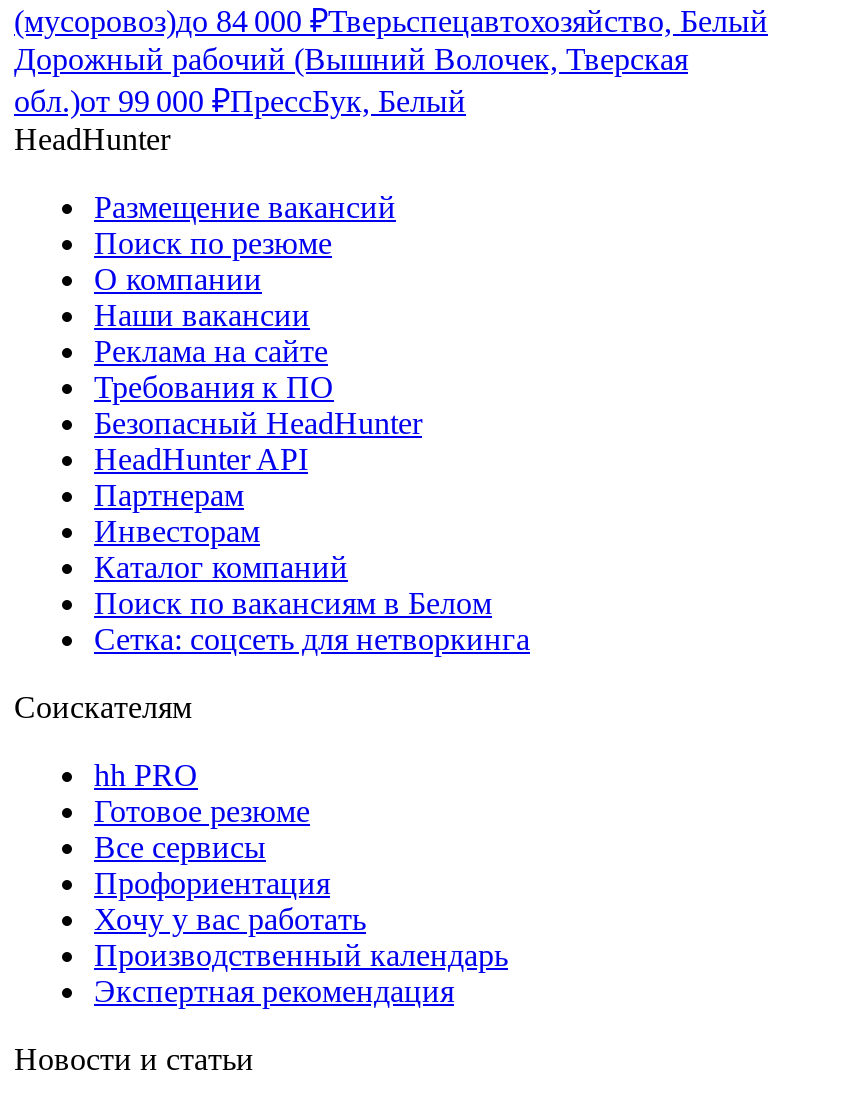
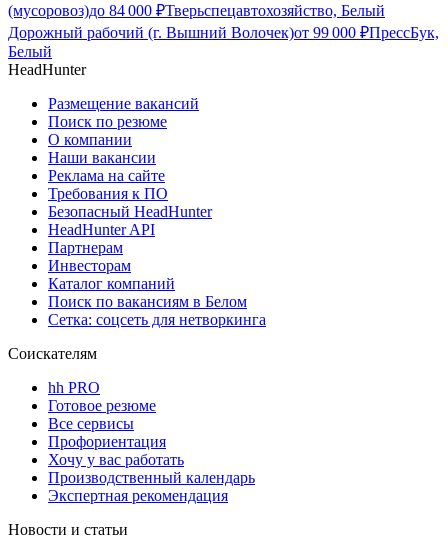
- Дорожный рабочий (Вышний Волочек, Тверская
- обл.)от 99 000 ₽ПрессБук, Белый
+ Дорожный рабочий (г. Вышний Волочек)от 99 000 ₽ПрессБук,
+ Белый
